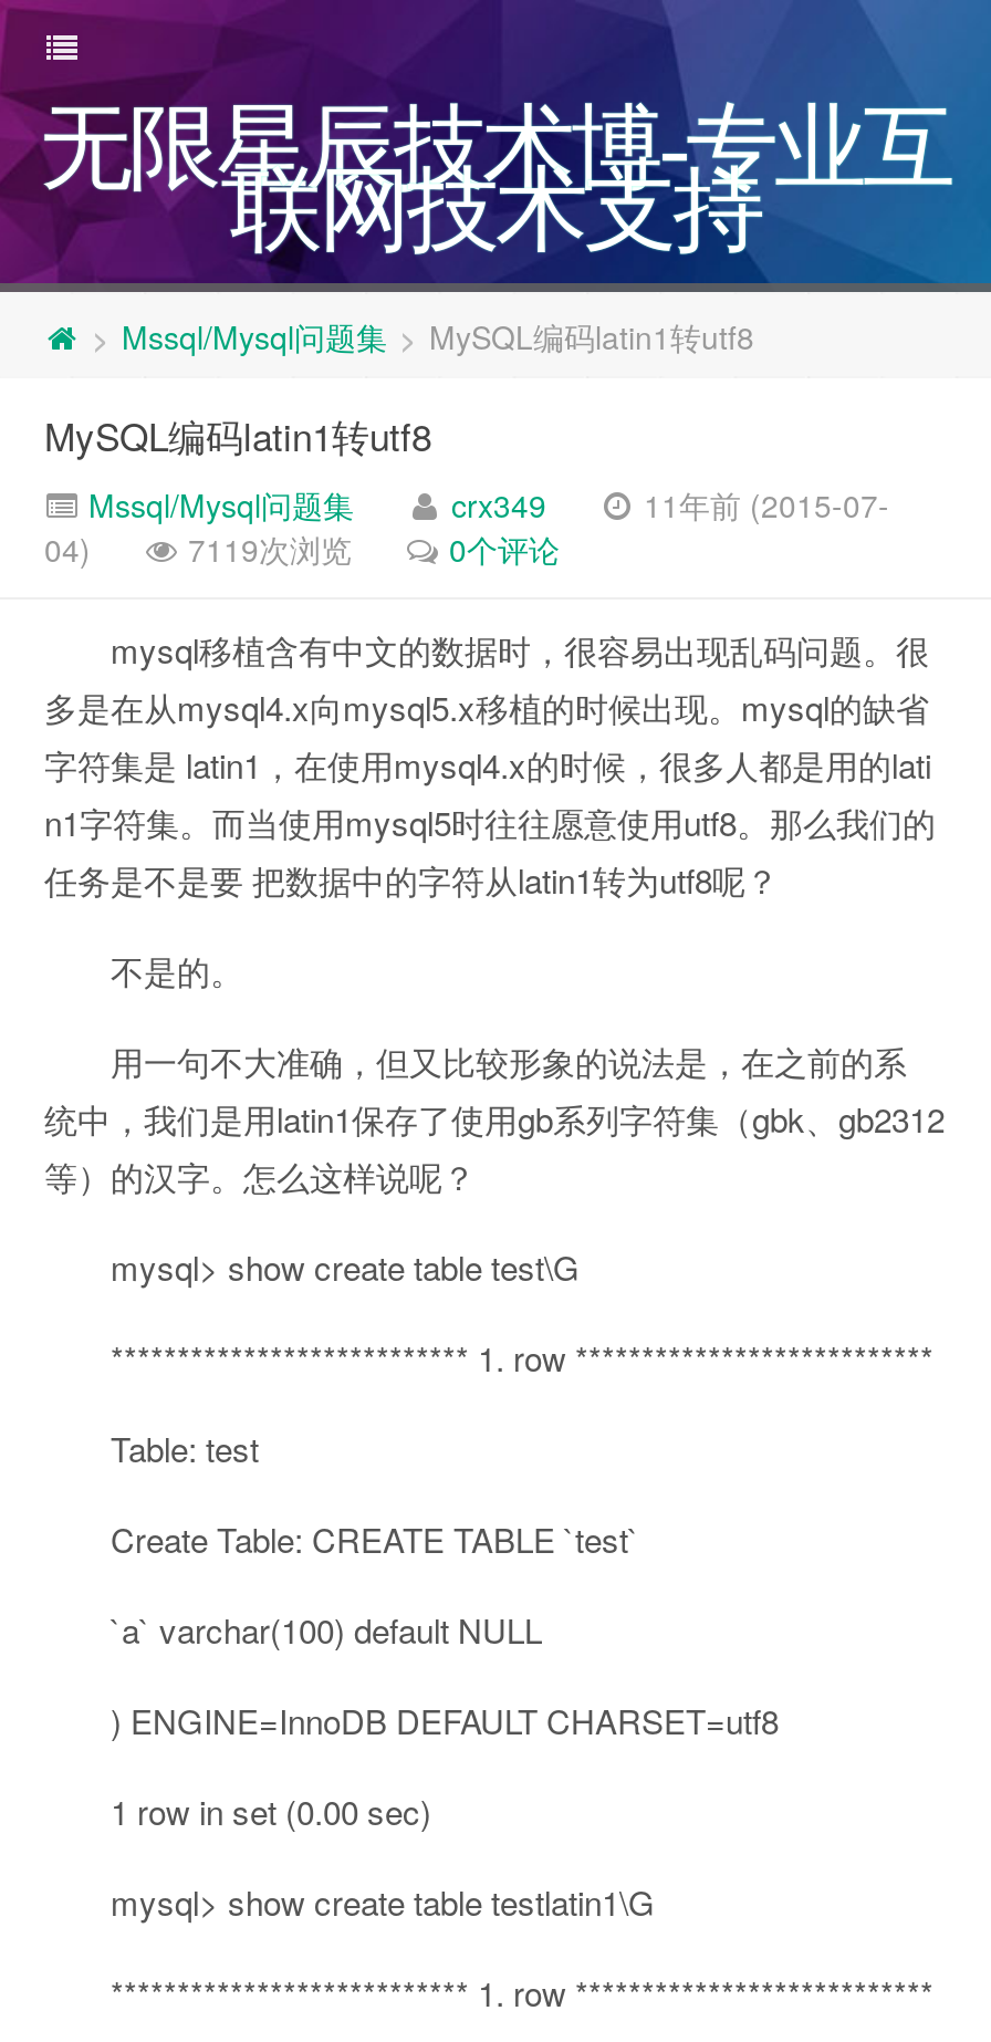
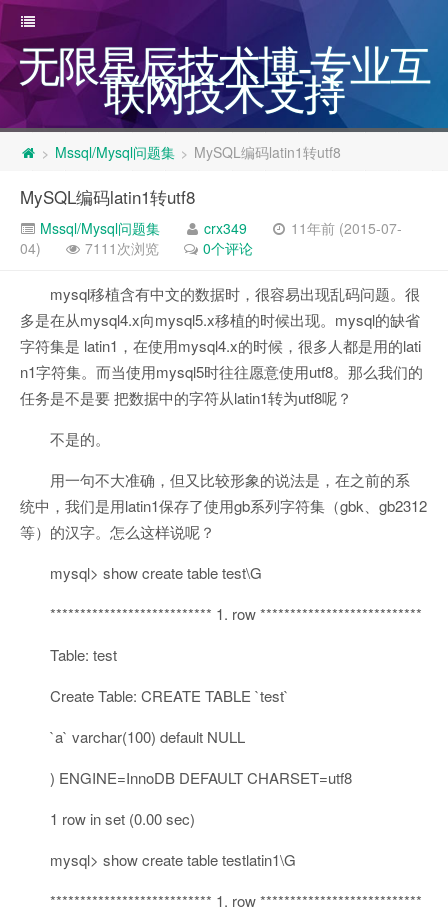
- 04) 7119次浏览
+ 04) 7111次浏览
